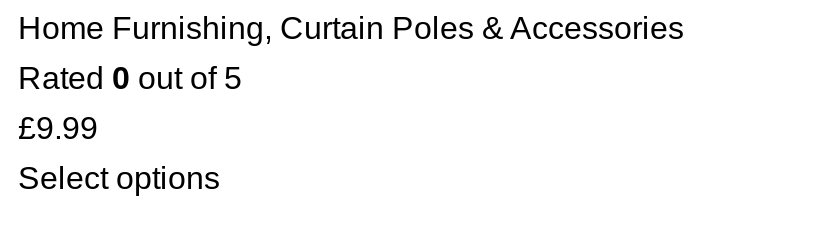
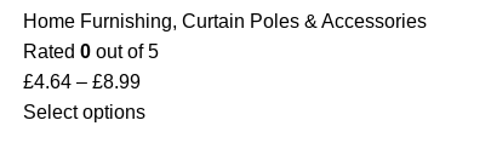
- £9.99
+ £4.64 – £8.99
